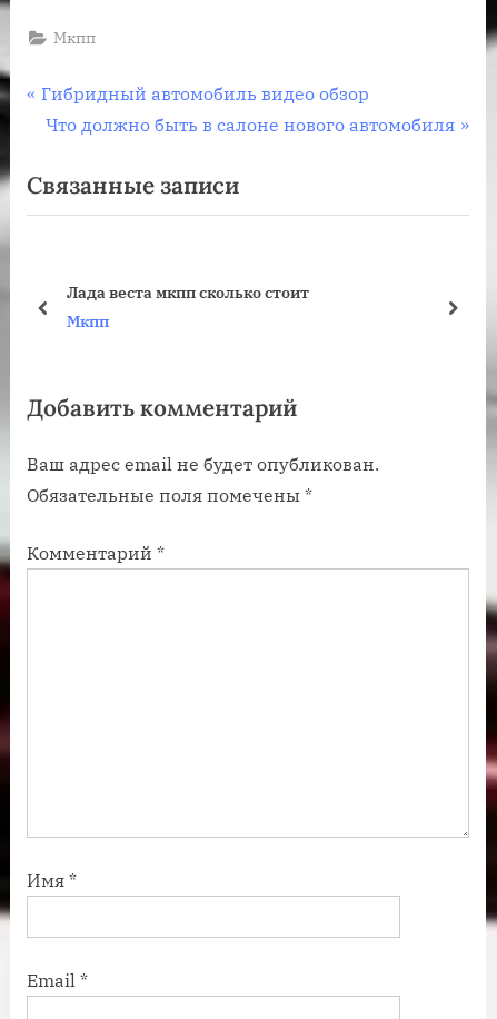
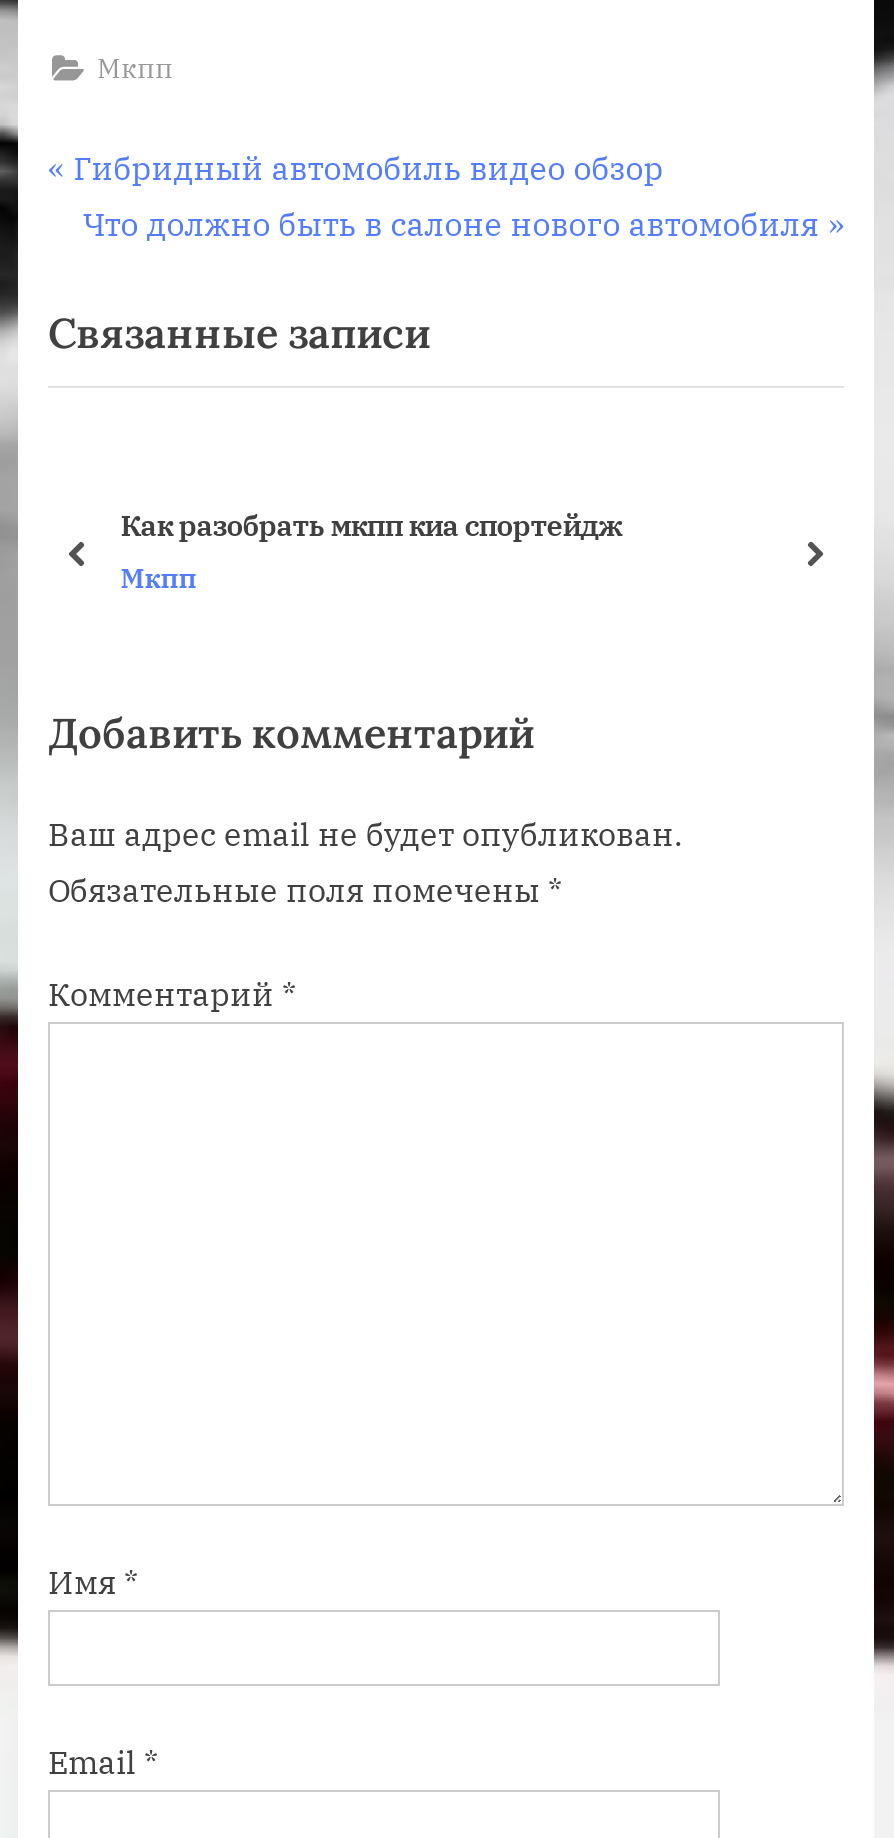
- Лада веста мкпп сколько стоит
+ Как разобрать мкпп киа спортейдж
